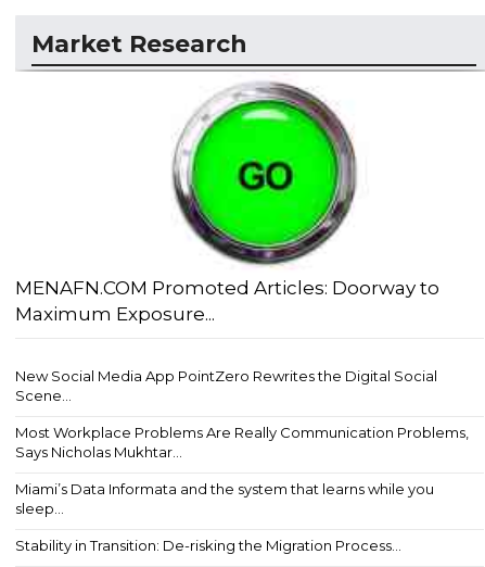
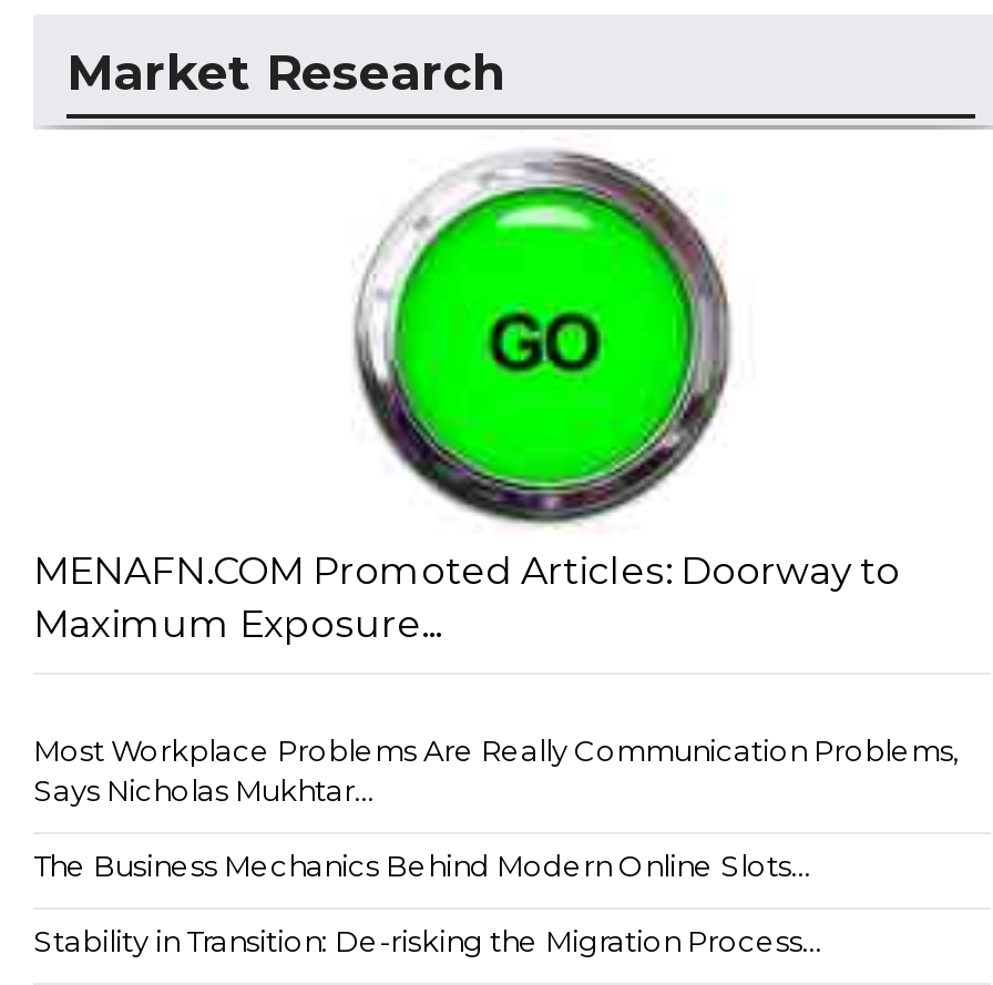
- New Social Media App PointZero Rewrites the Digital Social
- Scene...

- Miami’s Data Informata and the system that learns while you
- sleep...
+ The Business Mechanics Behind Modern Online Slots...
